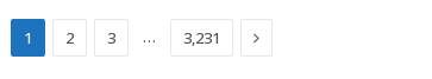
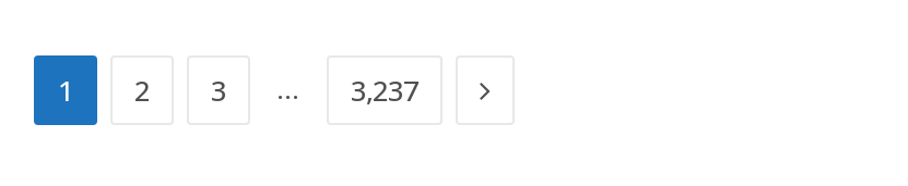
- 3,231
+ 3,237
